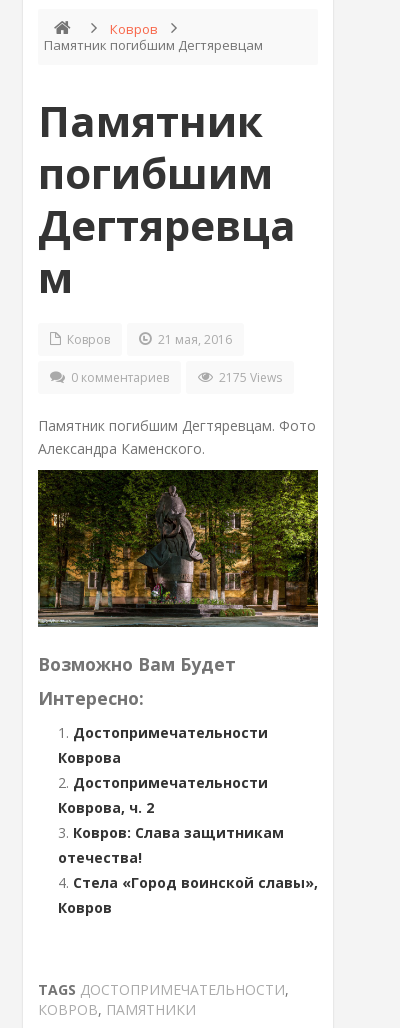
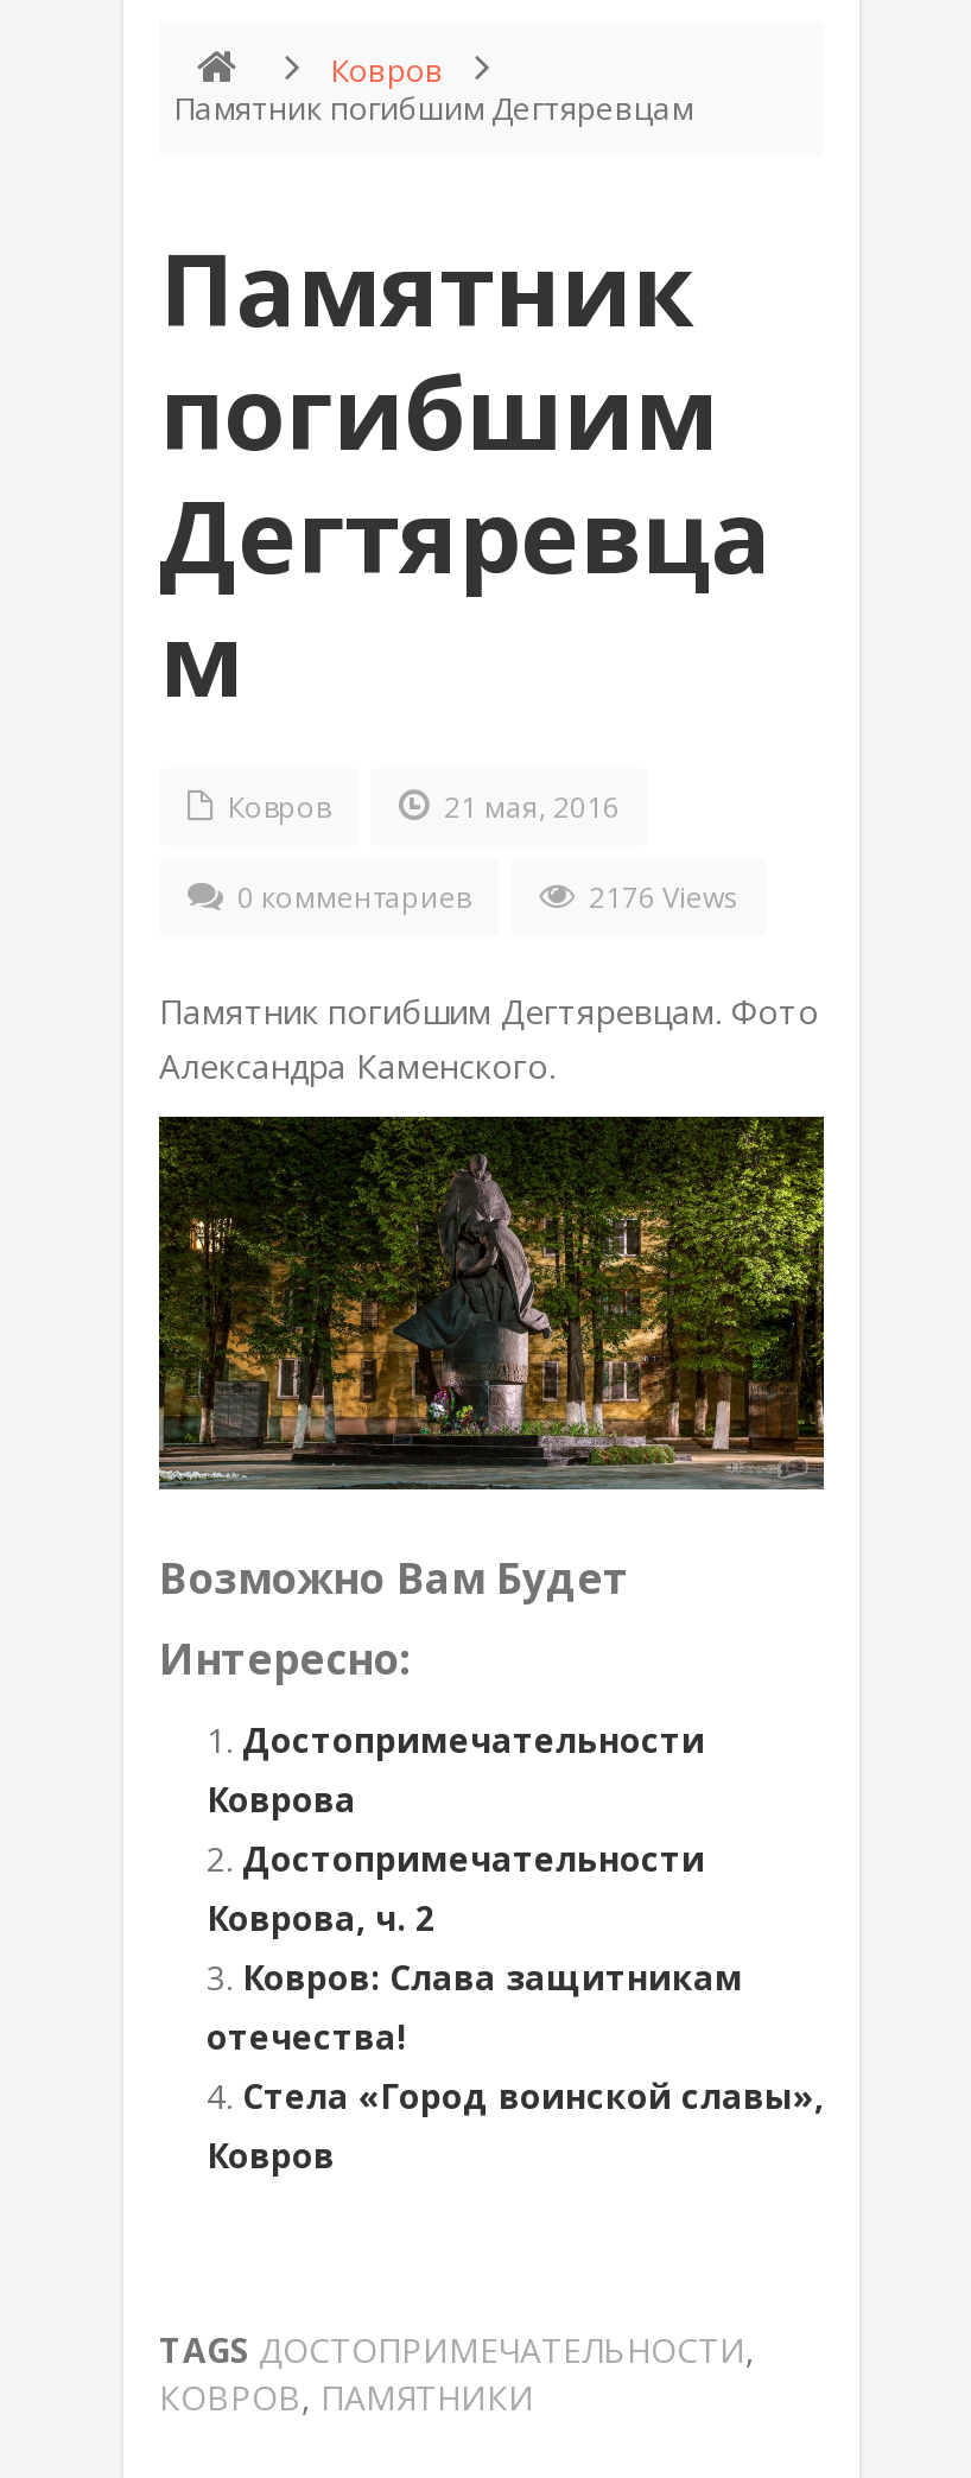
- 2175 Views
+ 2176 Views
